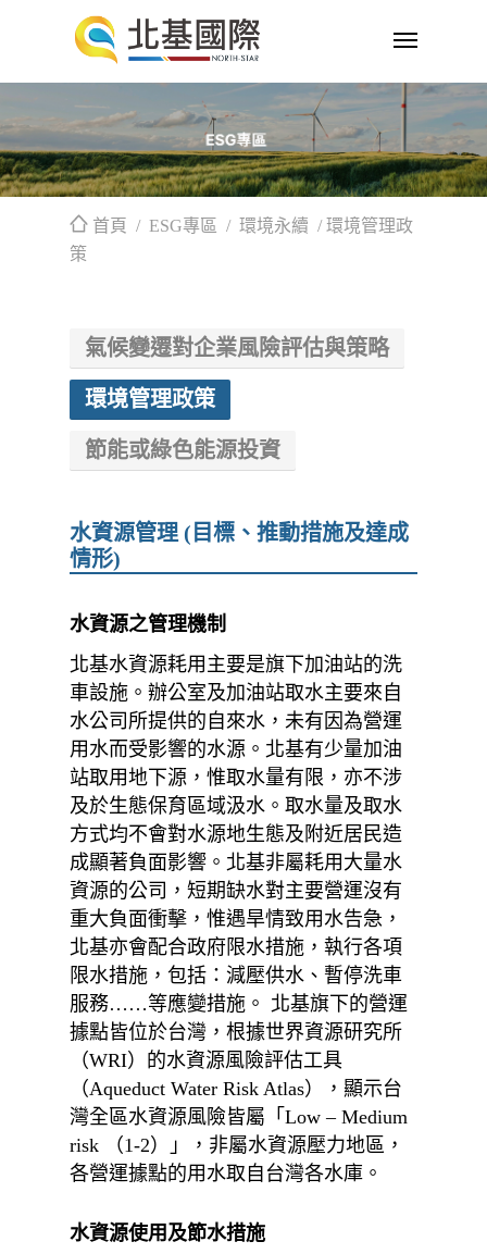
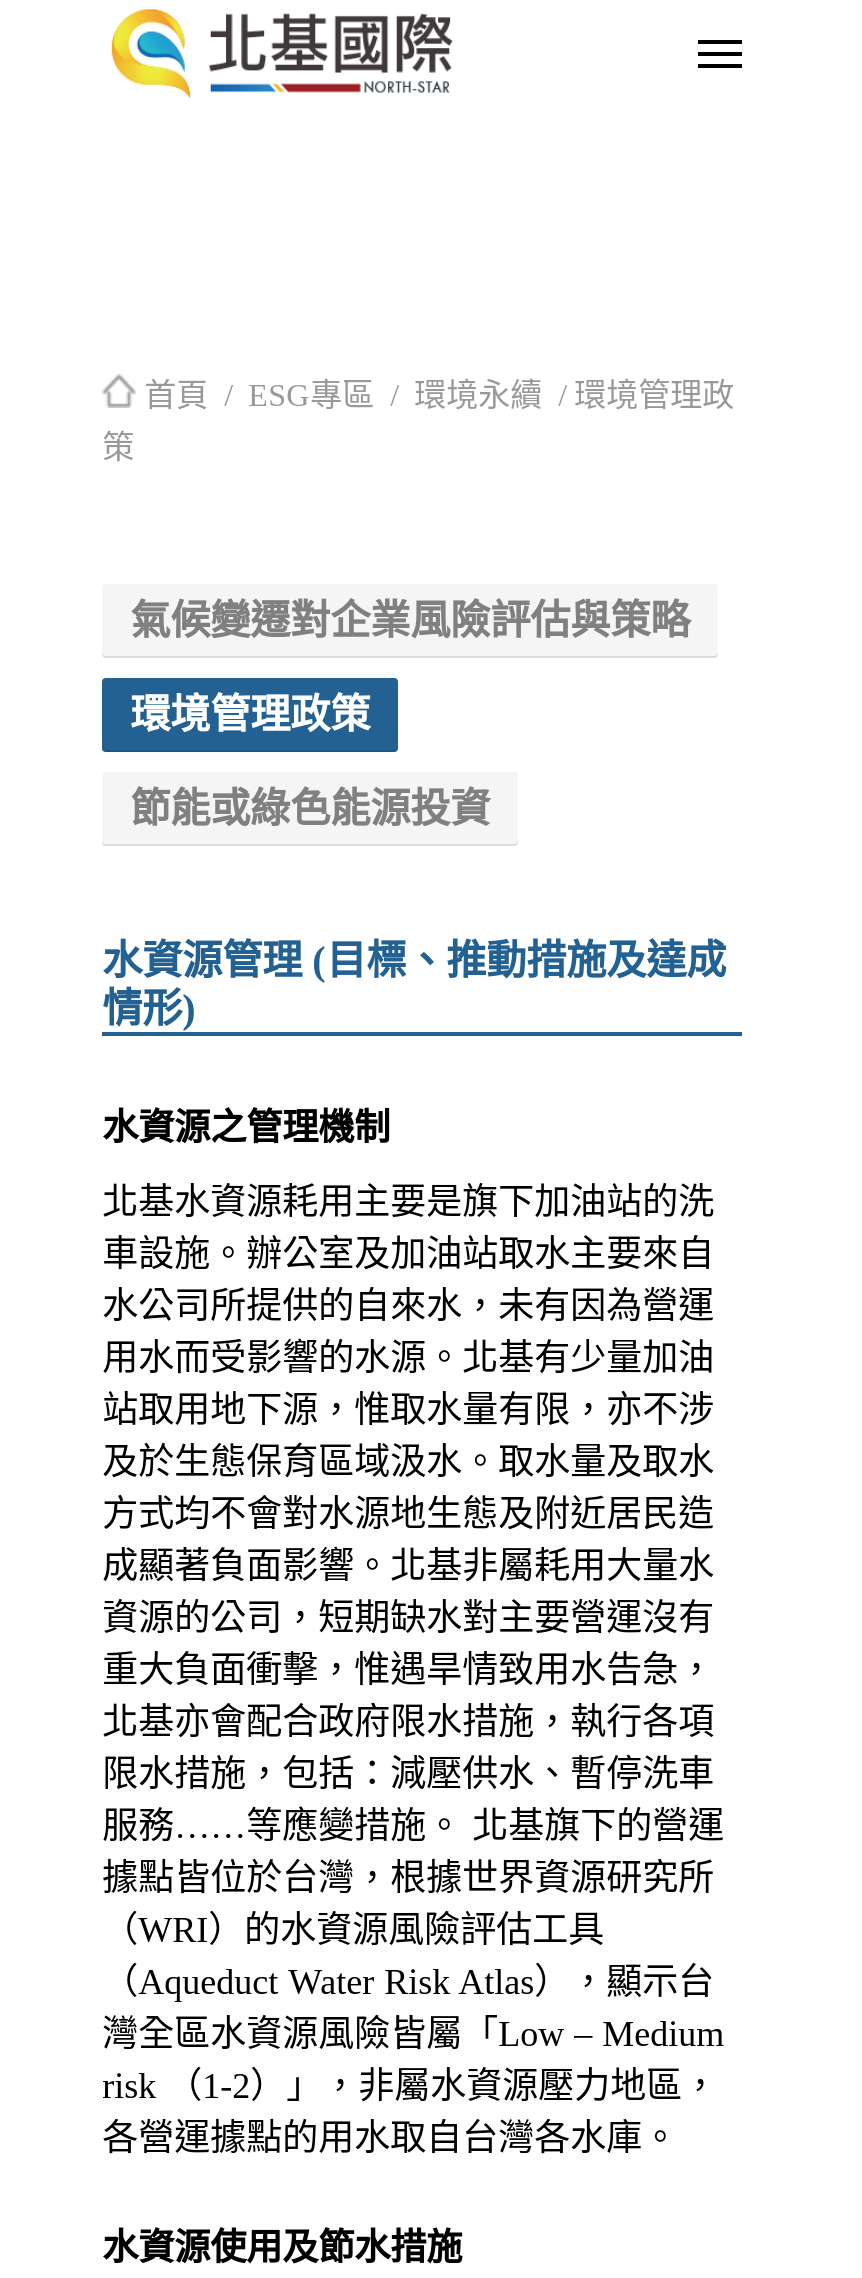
- [image]
